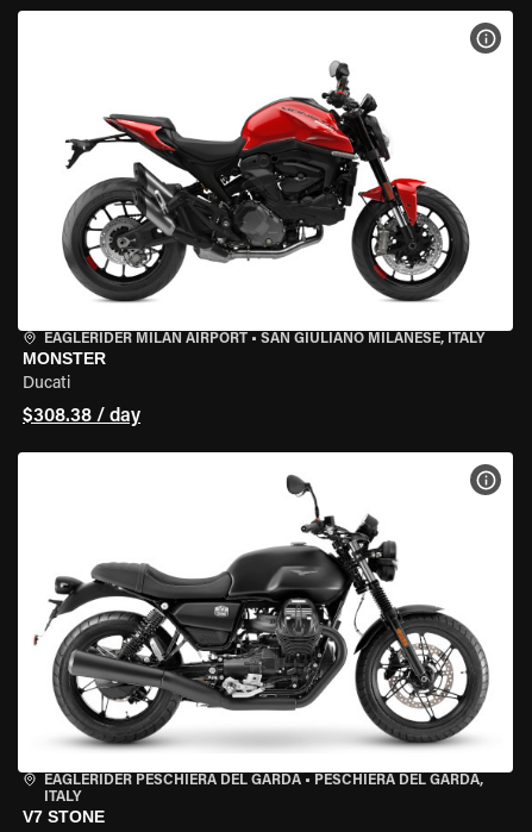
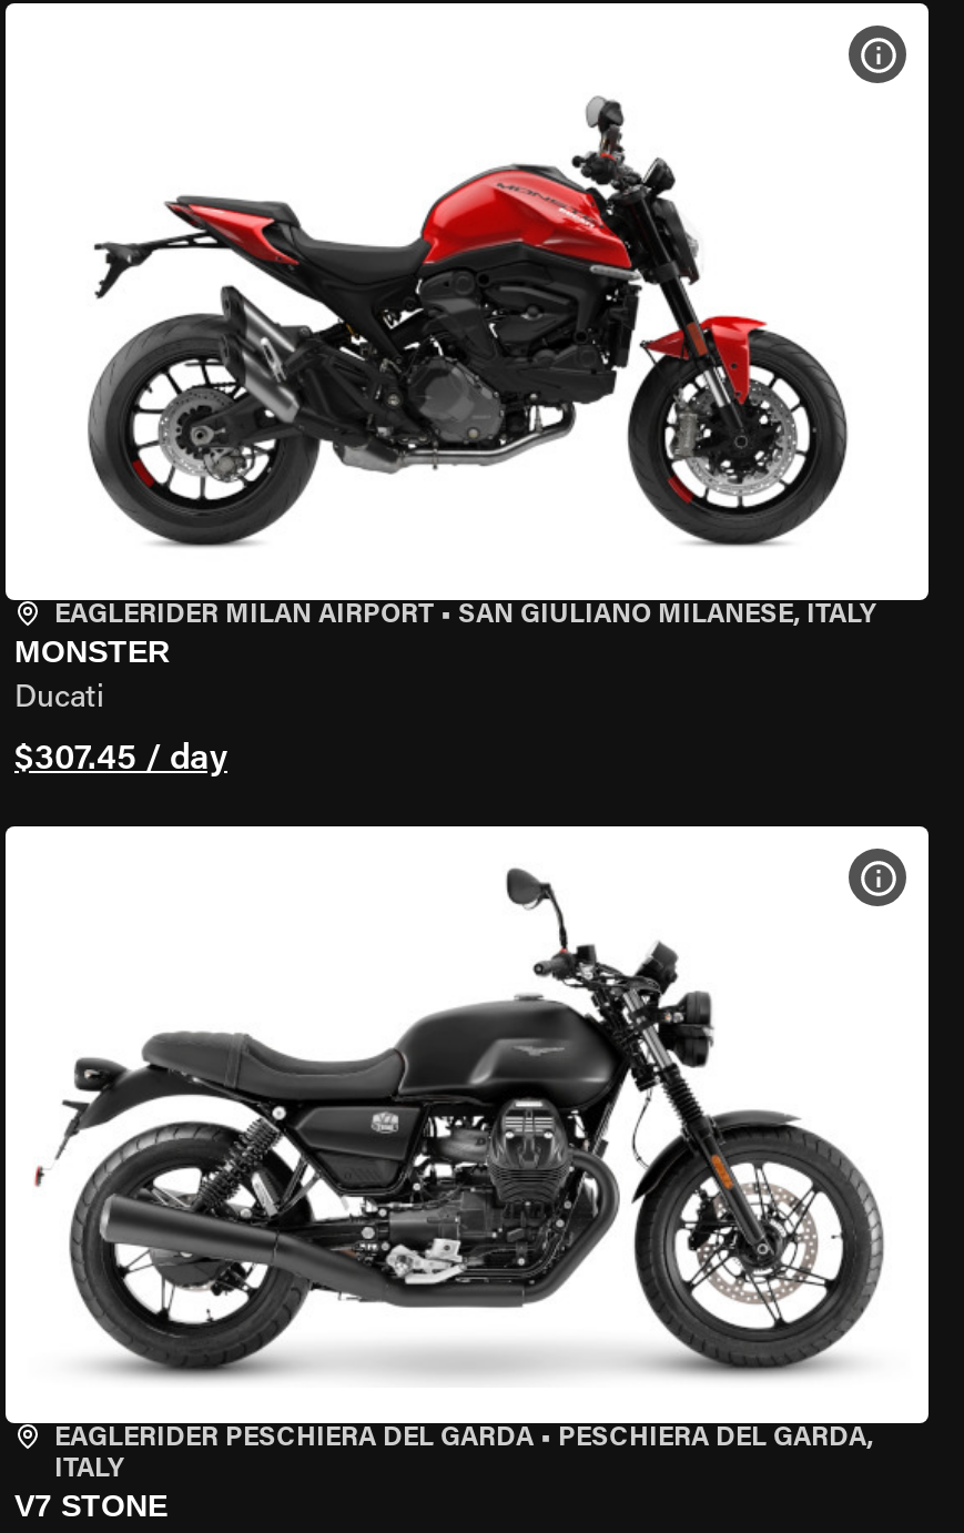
- $308.38 / day
+ $307.45 / day
